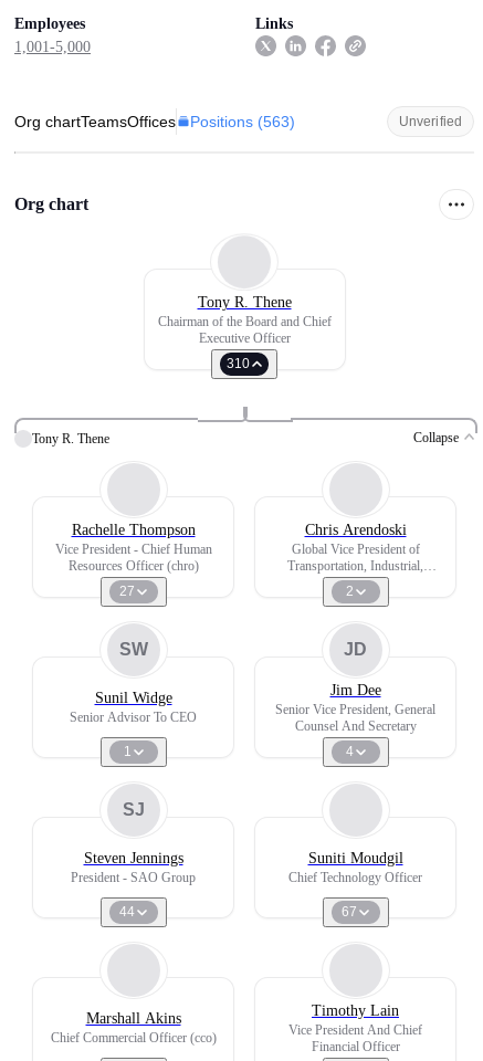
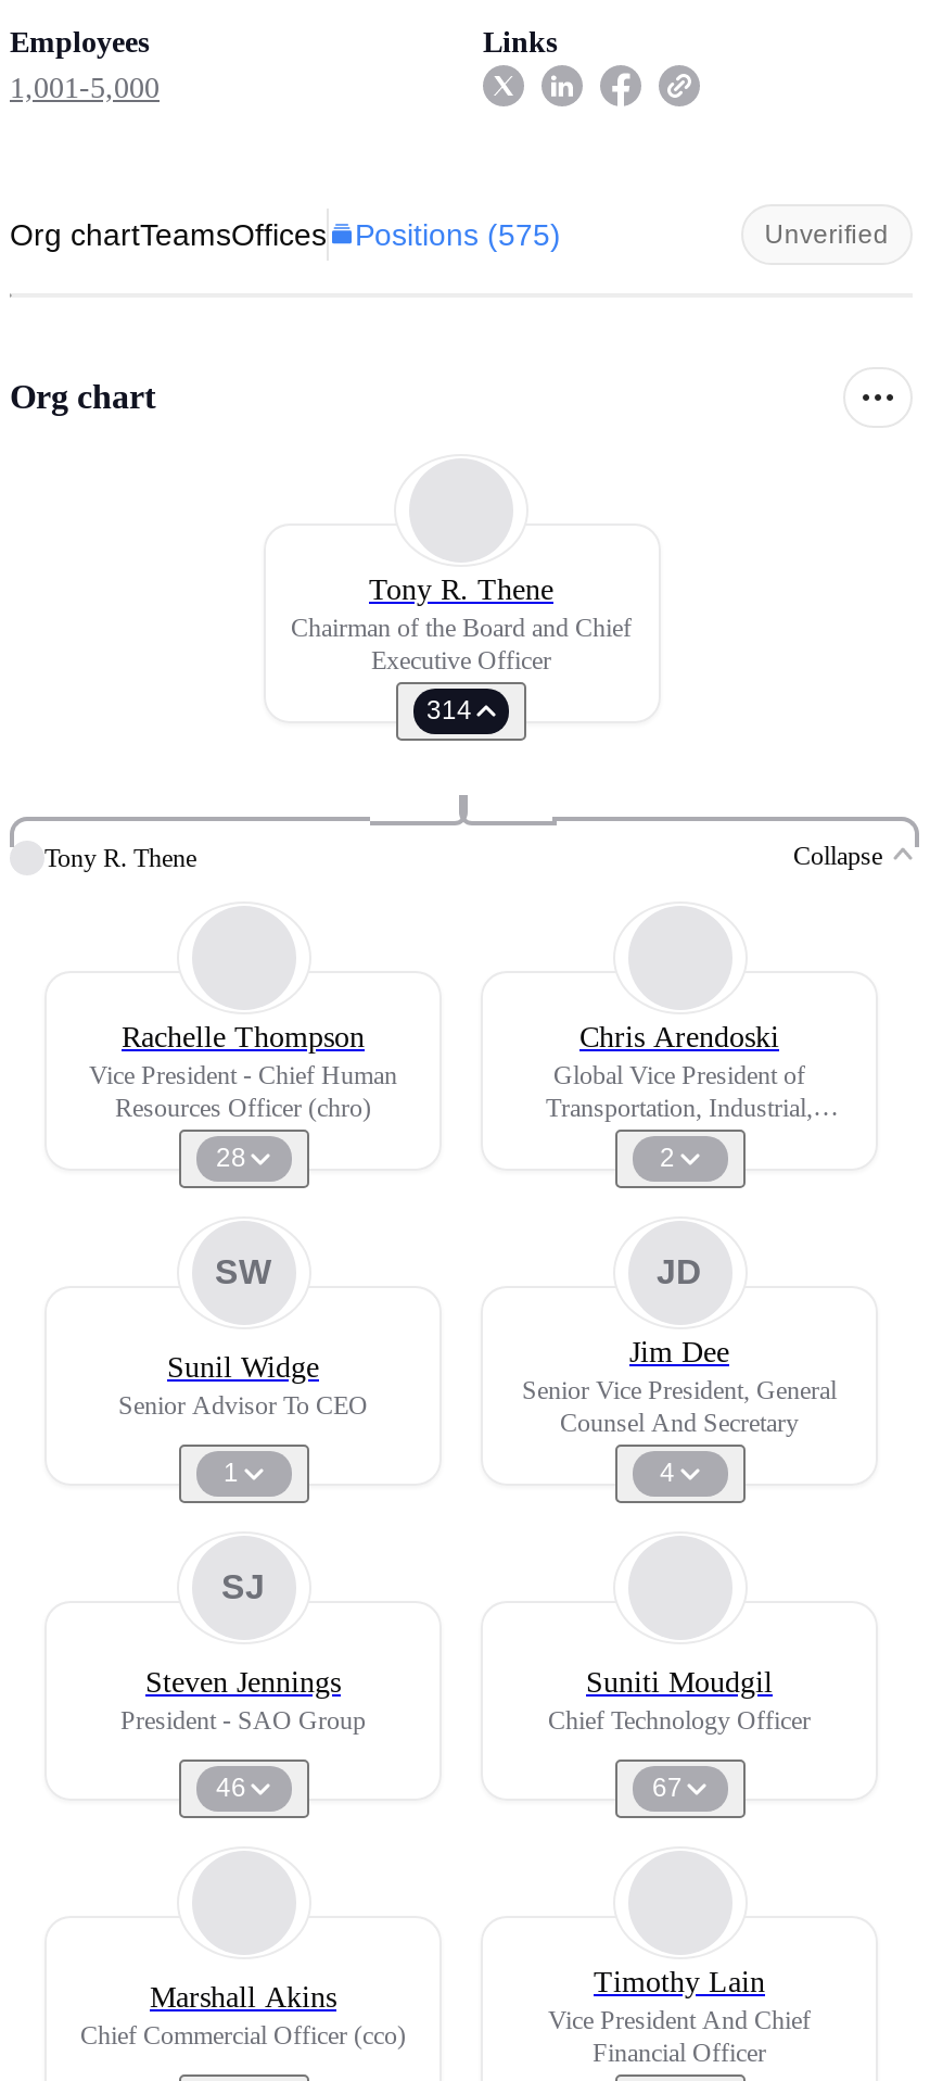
- Org chartTeamsOffices Positions (563)
+ Org chartTeamsOffices Positions (575)

- 310
+ 314

- 27
+ 28

- 44
+ 46
